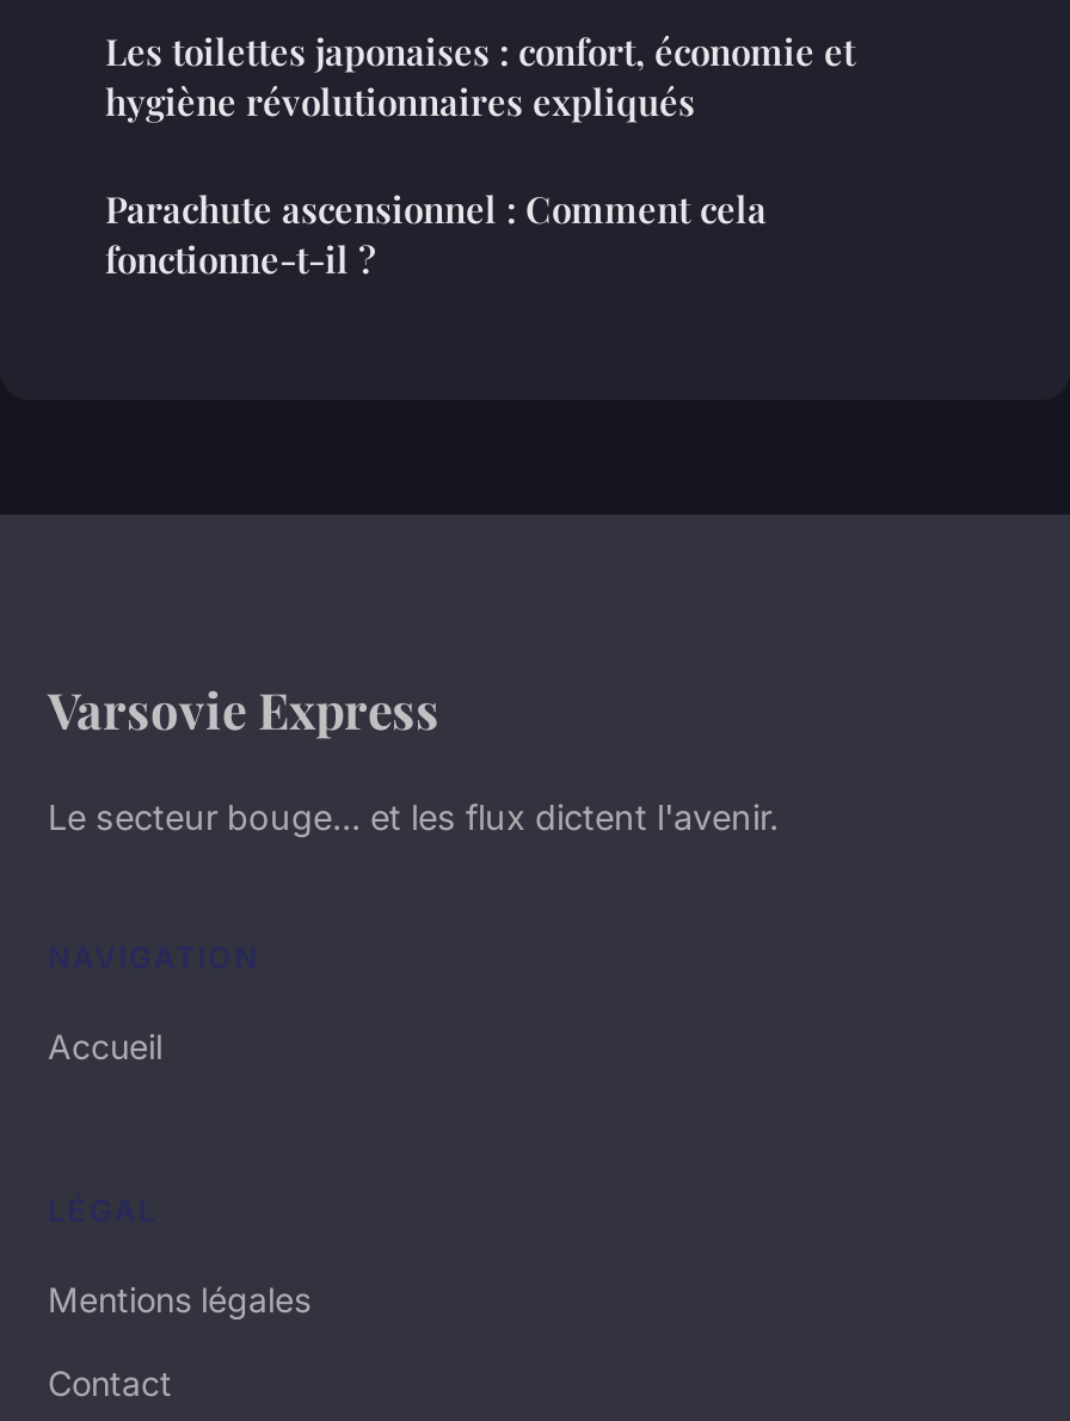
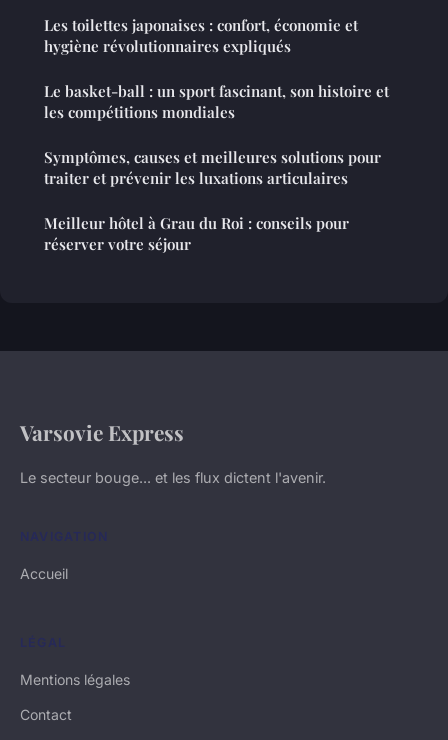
- Parachute ascensionnel : Comment cela
- fonctionne-t-il ?
+ Le basket-ball : un sport fascinant, son histoire et
+ les compétitions mondiales
+ Symptômes, causes et meilleures solutions pour
+ traiter et prévenir les luxations articulaires
+ Meilleur hôtel à Grau du Roi : conseils pour
+ réserver votre séjour
